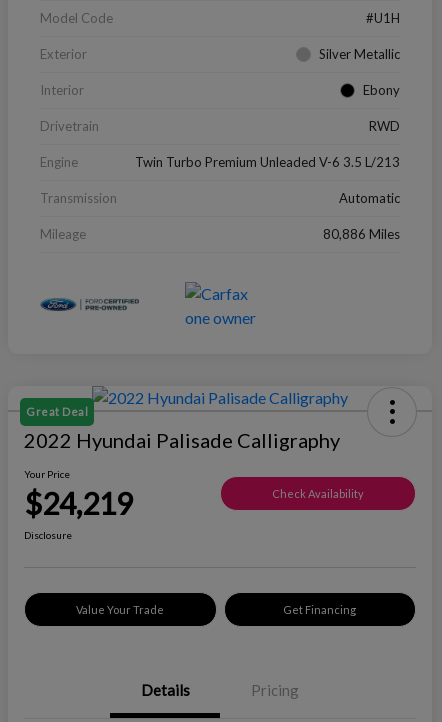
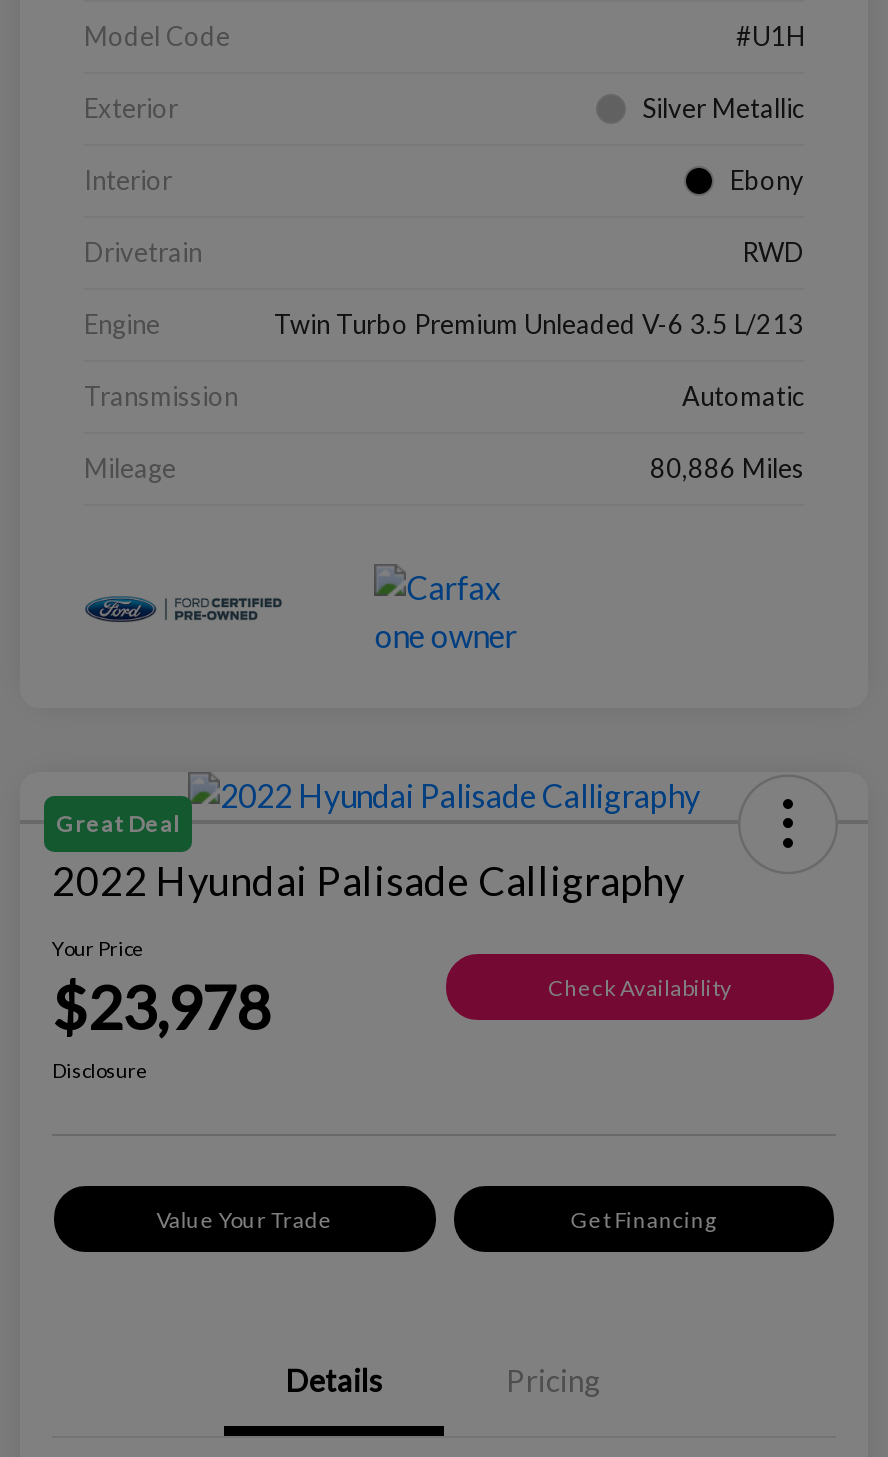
- $24,219
+ $23,978
